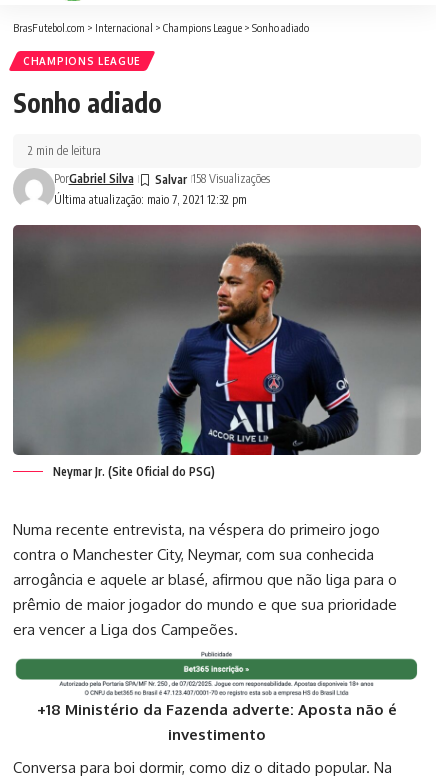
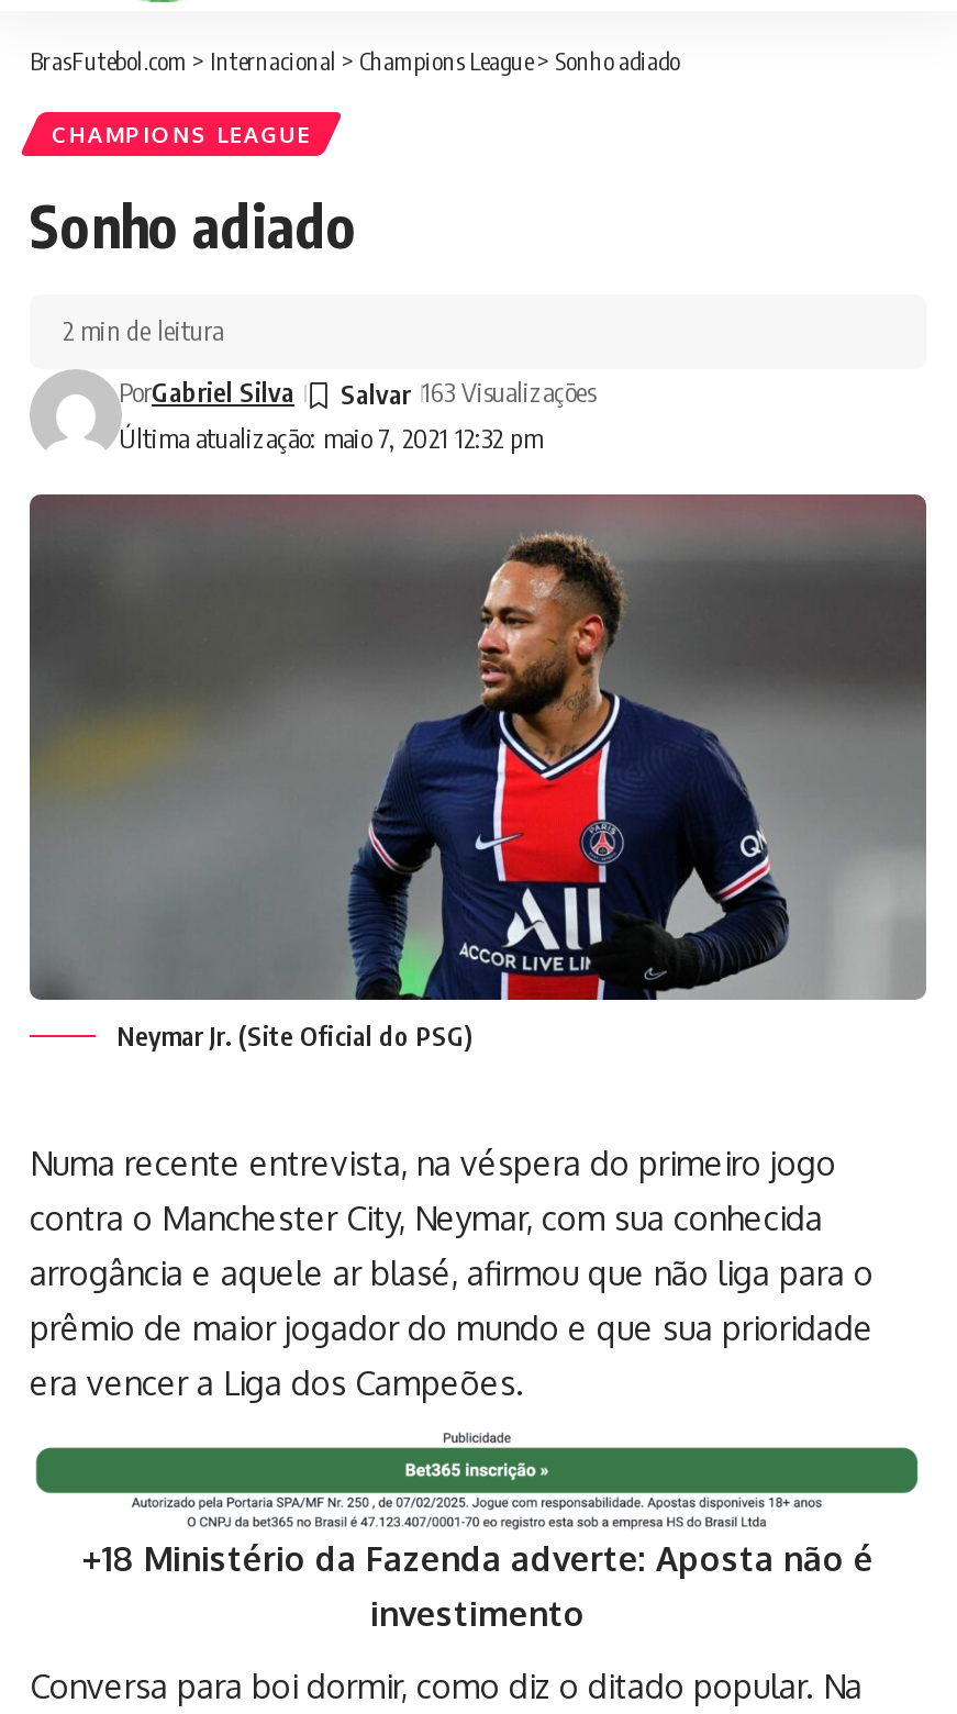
- 158 Visualizações
+ 163 Visualizações
